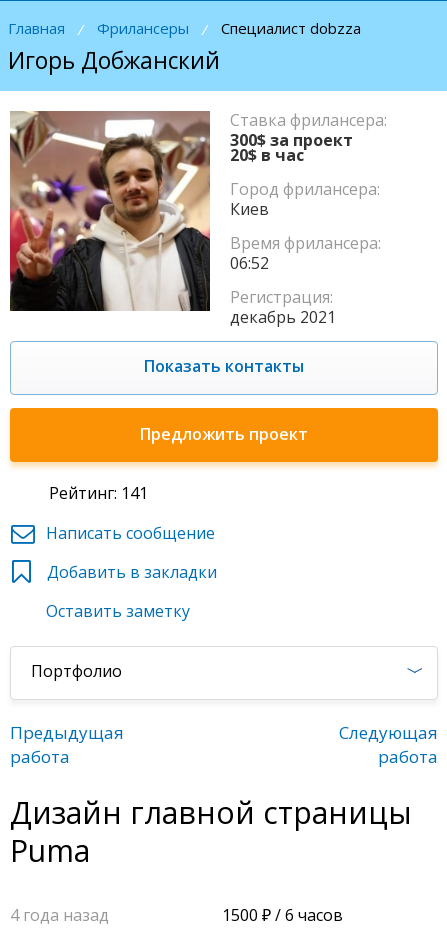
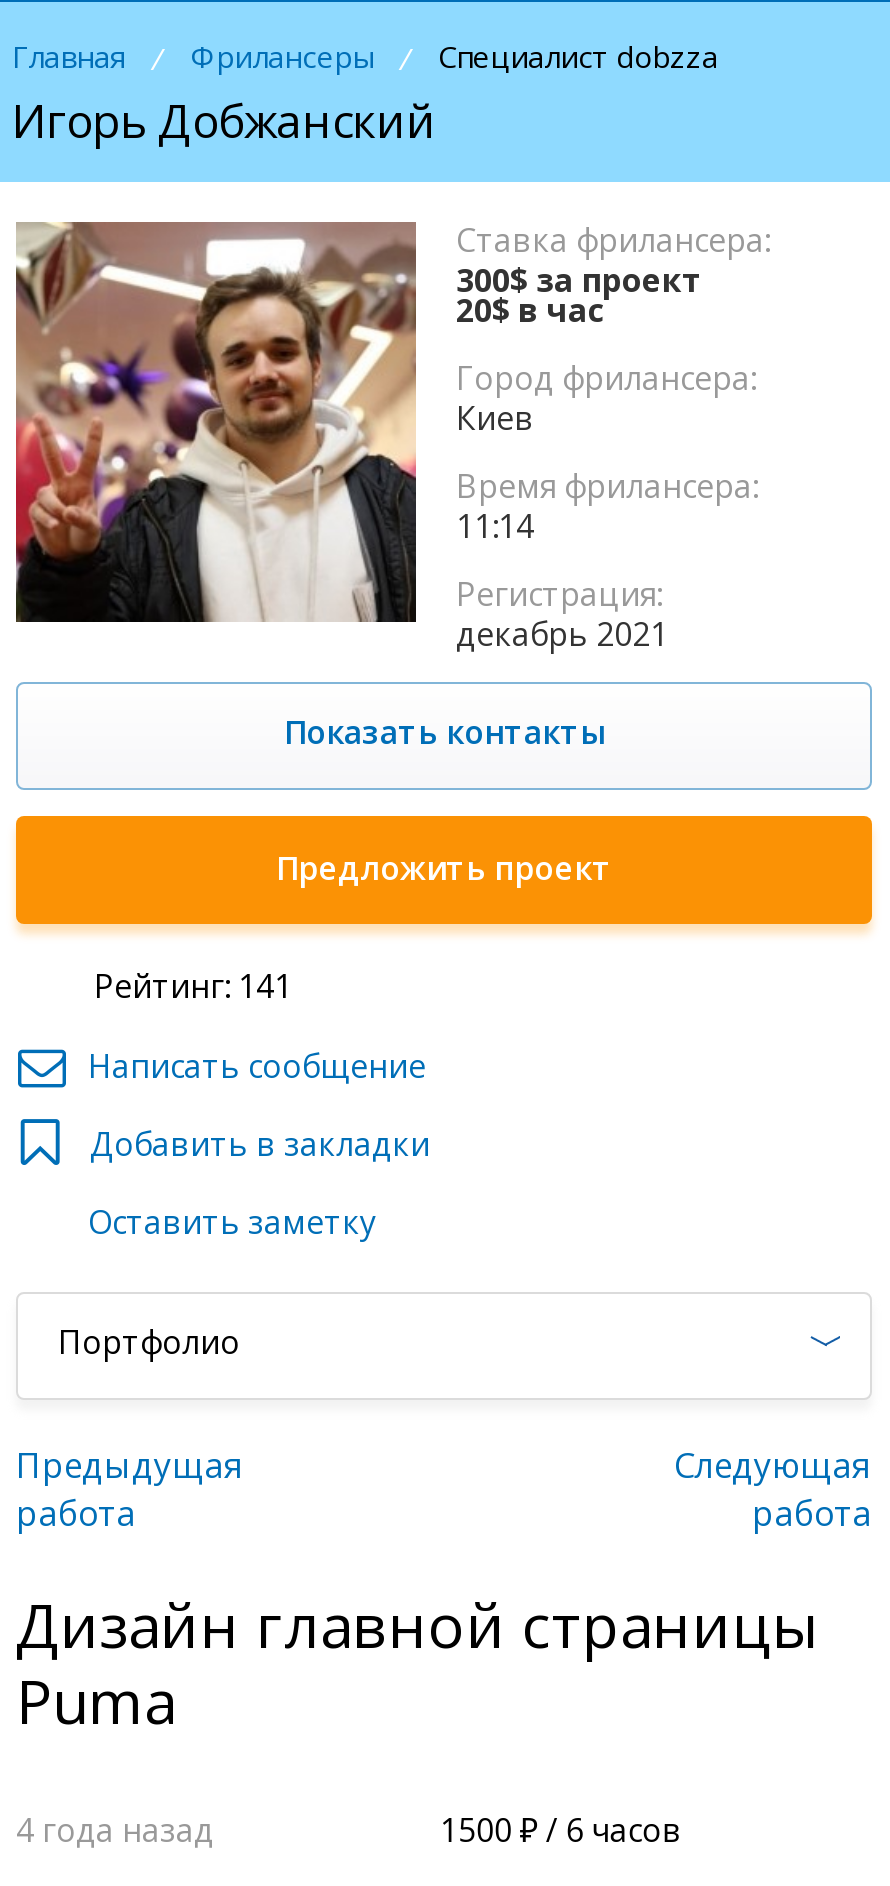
- 06:52
+ 11:14
